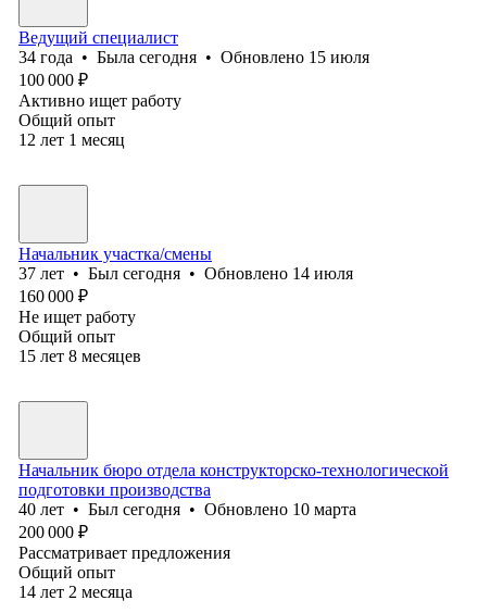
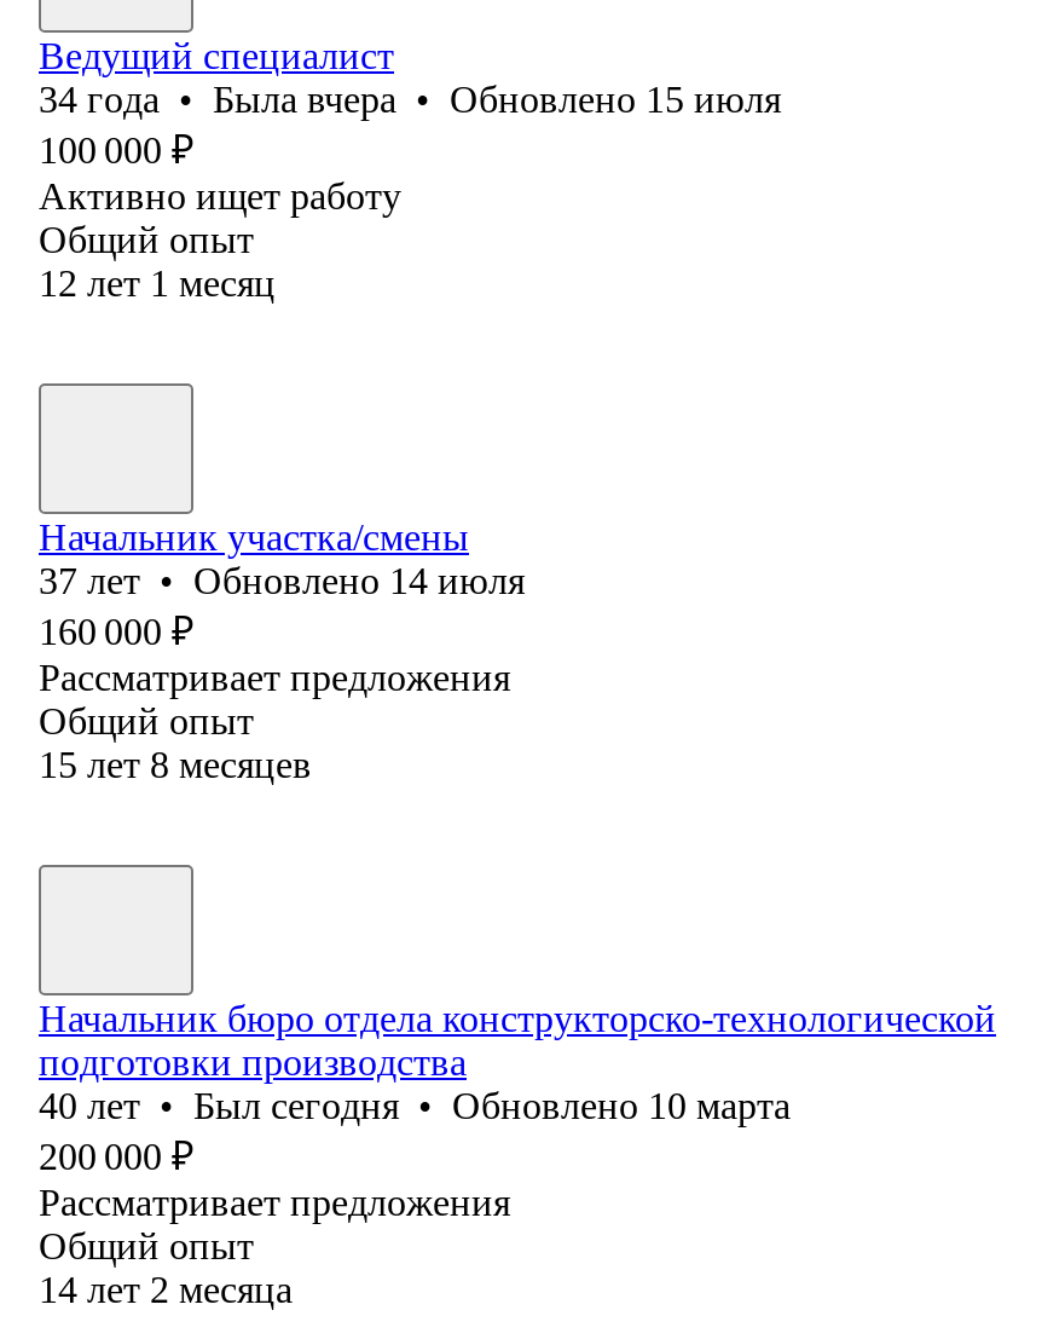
- 34 года • Была сегодня • Обновлено 15 июля
+ 34 года • Была вчера • Обновлено 15 июля

- 37 лет • Был сегодня • Обновлено 14 июля
+ 37 лет • Обновлено 14 июля

- Не ищет работу
+ Рассматривает предложения
